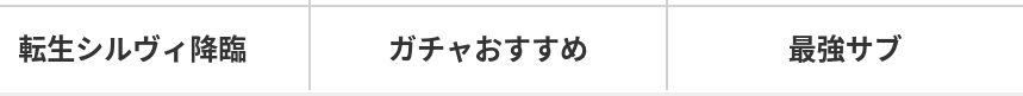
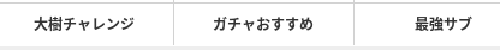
- 転生シルヴィ降臨
+ 大樹チャレンジ
